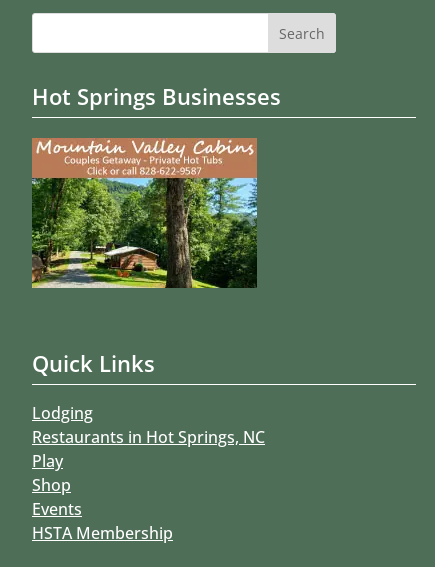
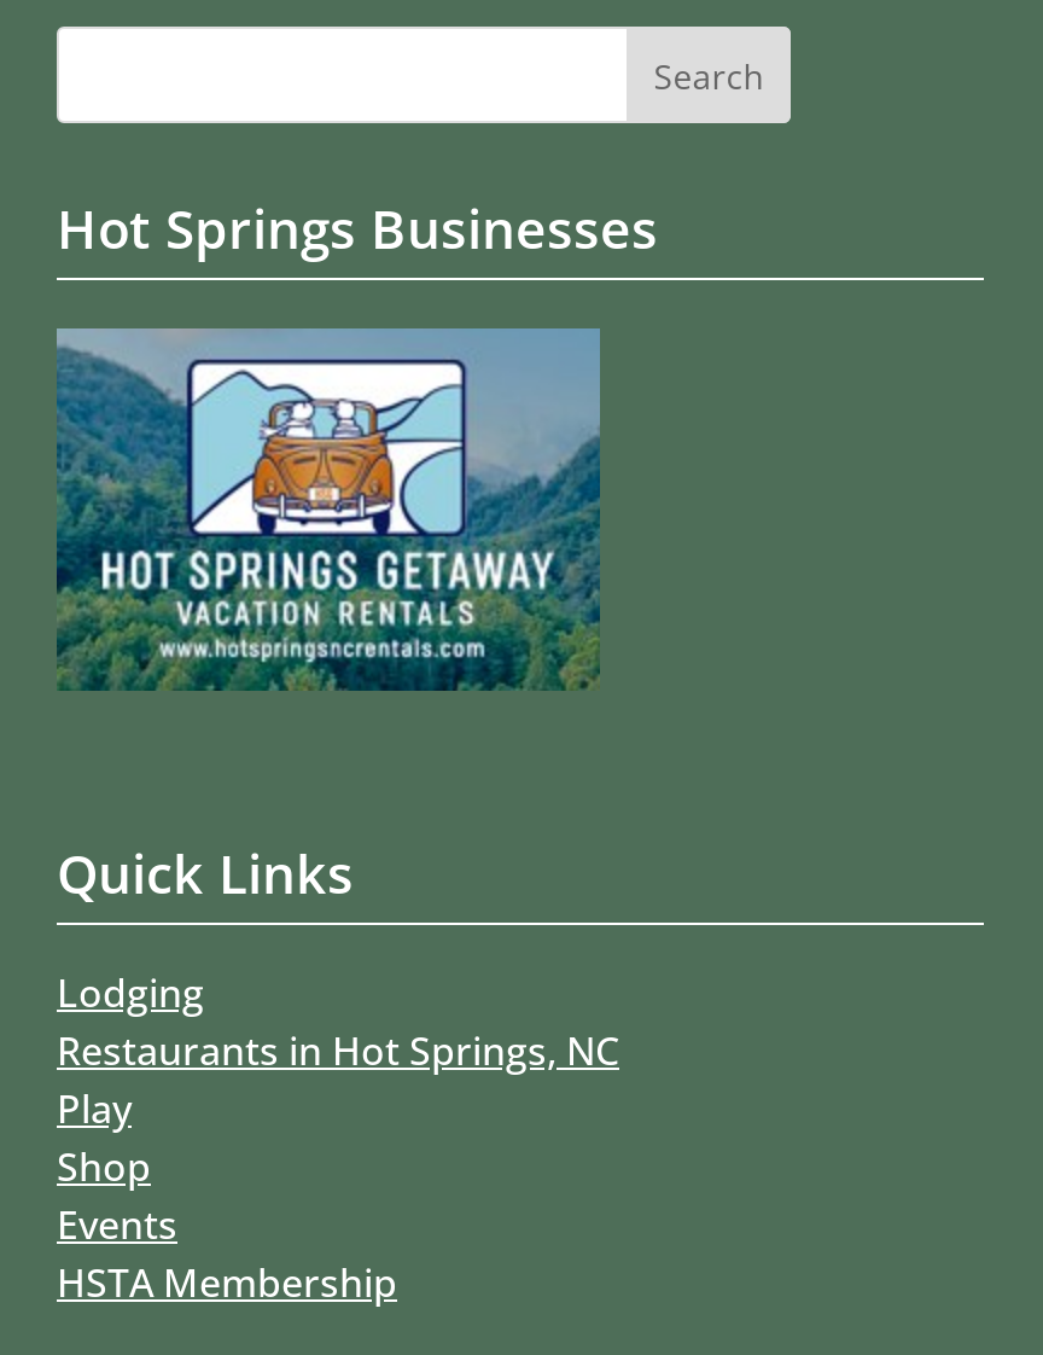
- [image]
+ [image]
